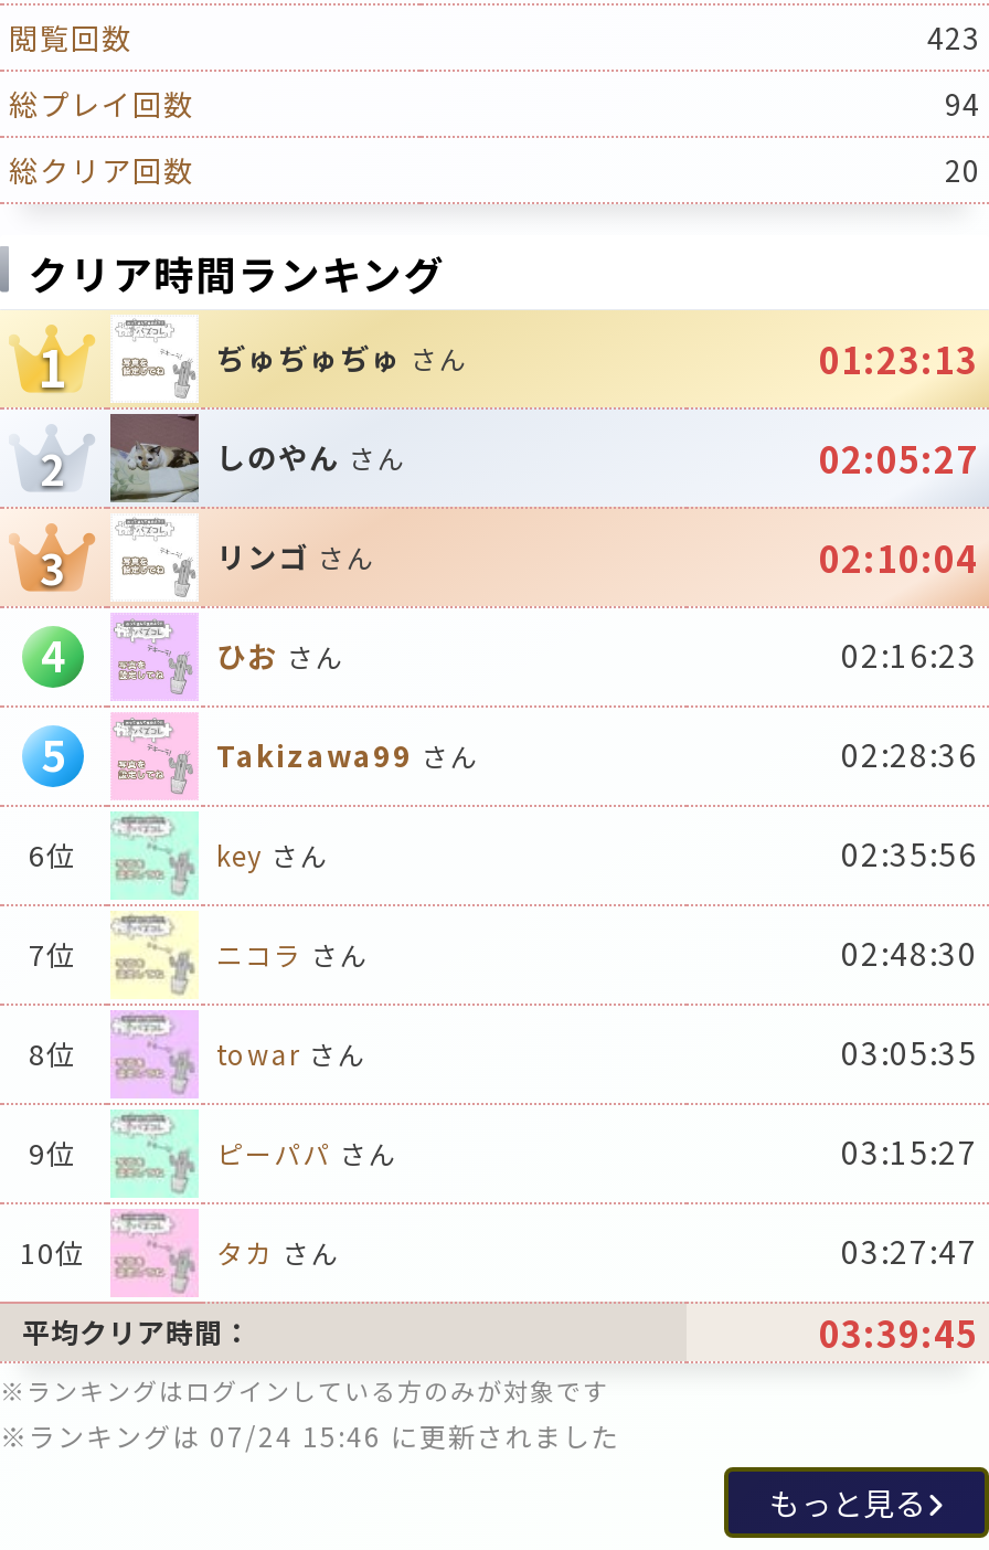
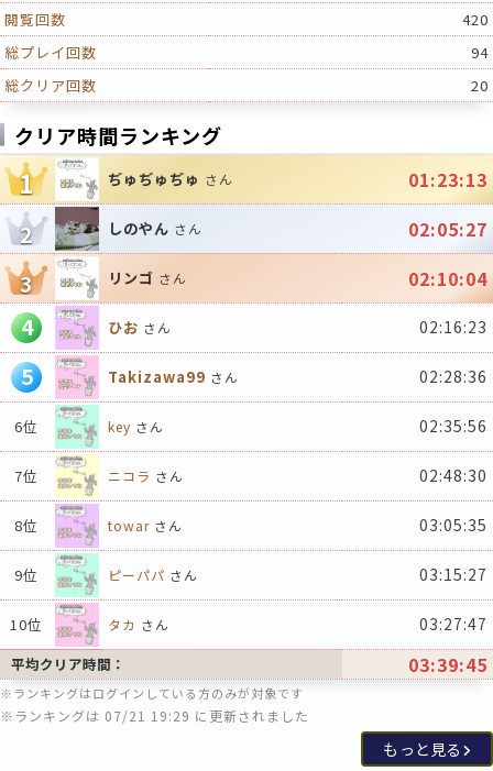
- 423
+ 420

- ※ランキングは 07/24 15:46 に更新されました
+ ※ランキングは 07/21 19:29 に更新されました
